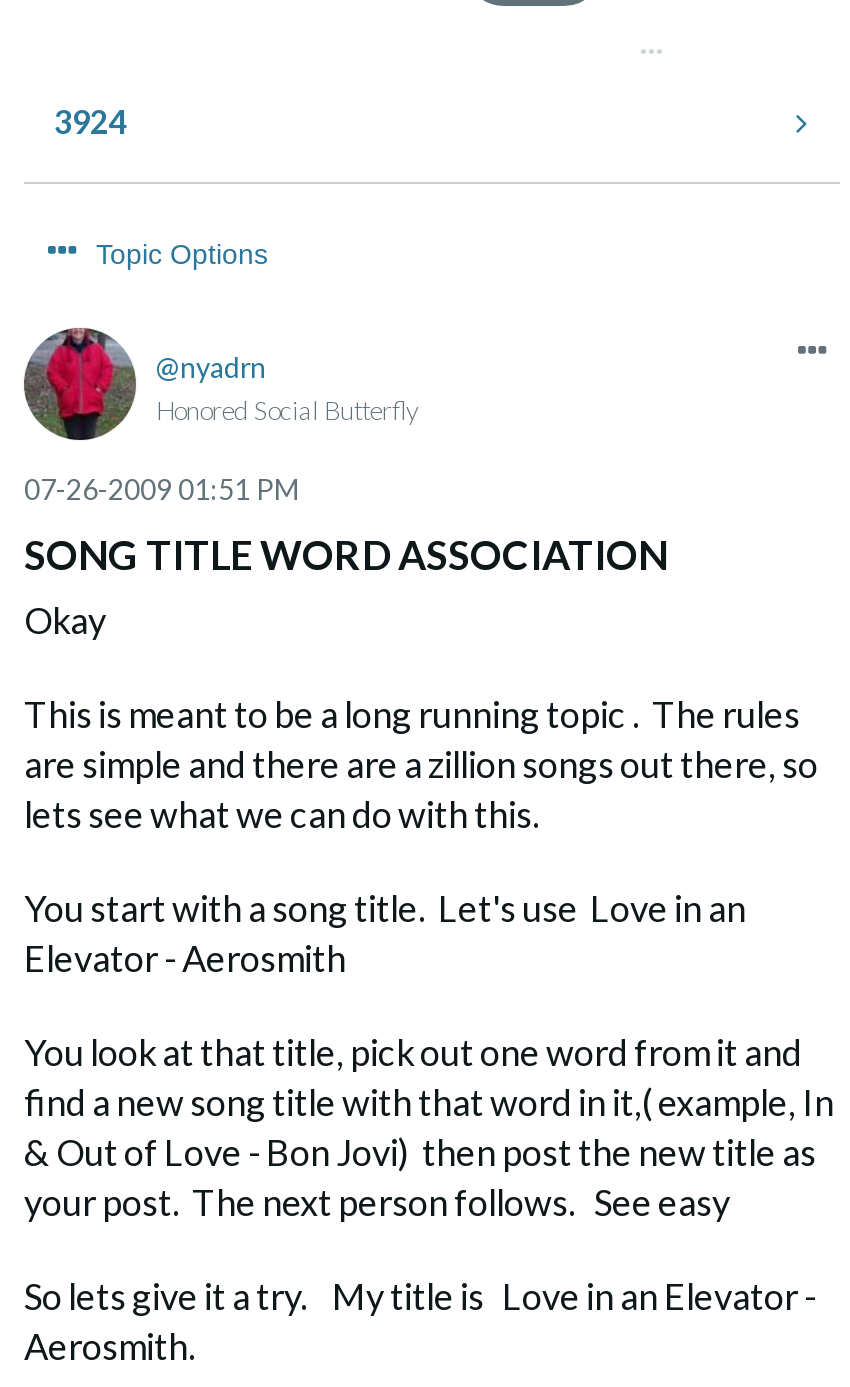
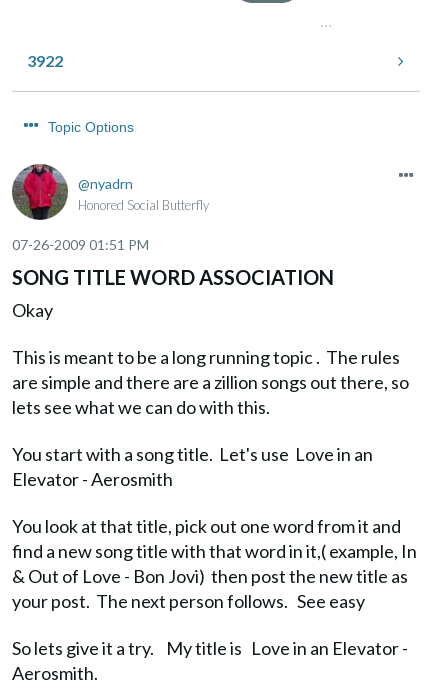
- 3924
+ 3922
